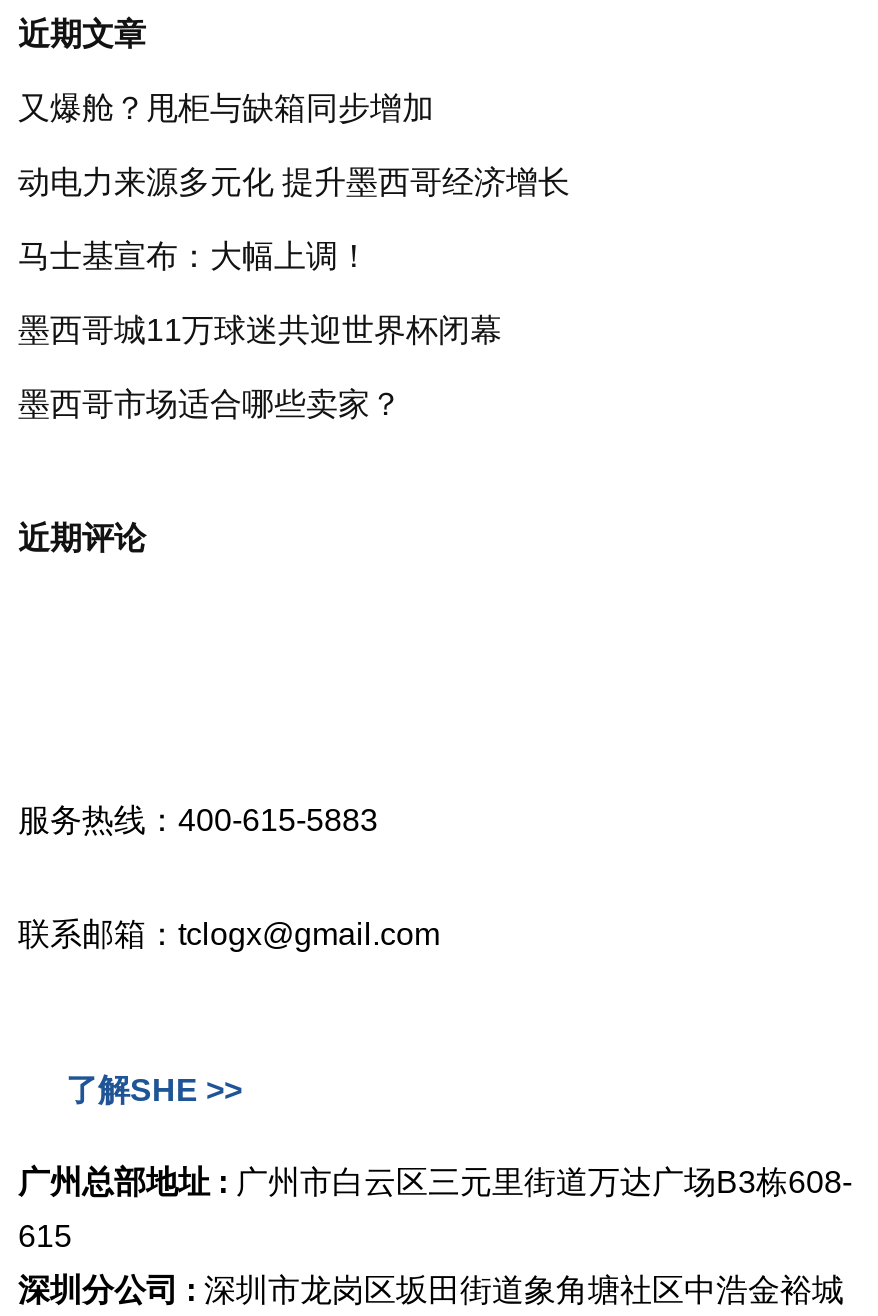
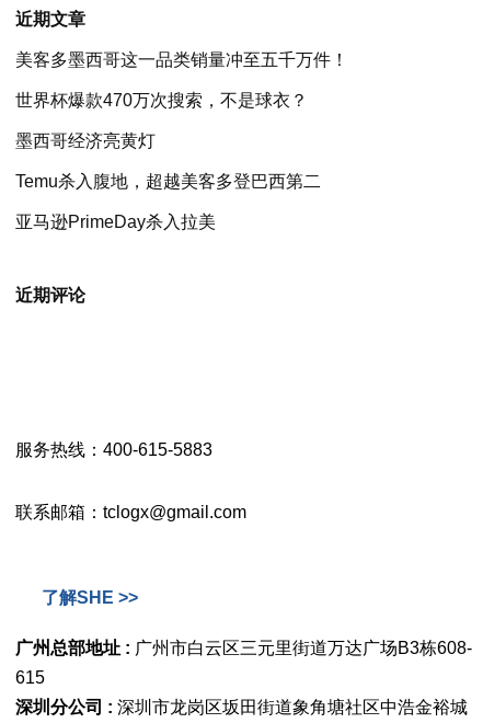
- 又爆舱？甩柜与缺箱同步增加
+ 美客多墨西哥这一品类销量冲至五千万件！

- 动电力来源多元化 提升墨西哥经济增长
+ 世界杯爆款470万次搜索，不是球衣？

- 马士基宣布：大幅上调！
+ 墨西哥经济亮黄灯

- 墨西哥城11万球迷共迎世界杯闭幕
+ Temu杀入腹地，超越美客多登巴西第二

- 墨西哥市场适合哪些卖家？
+ 亚马逊PrimeDay杀入拉美
